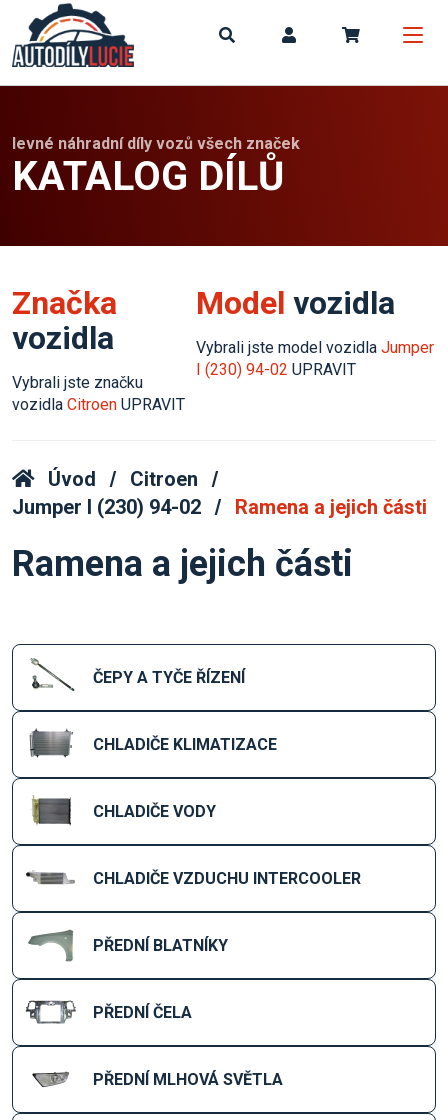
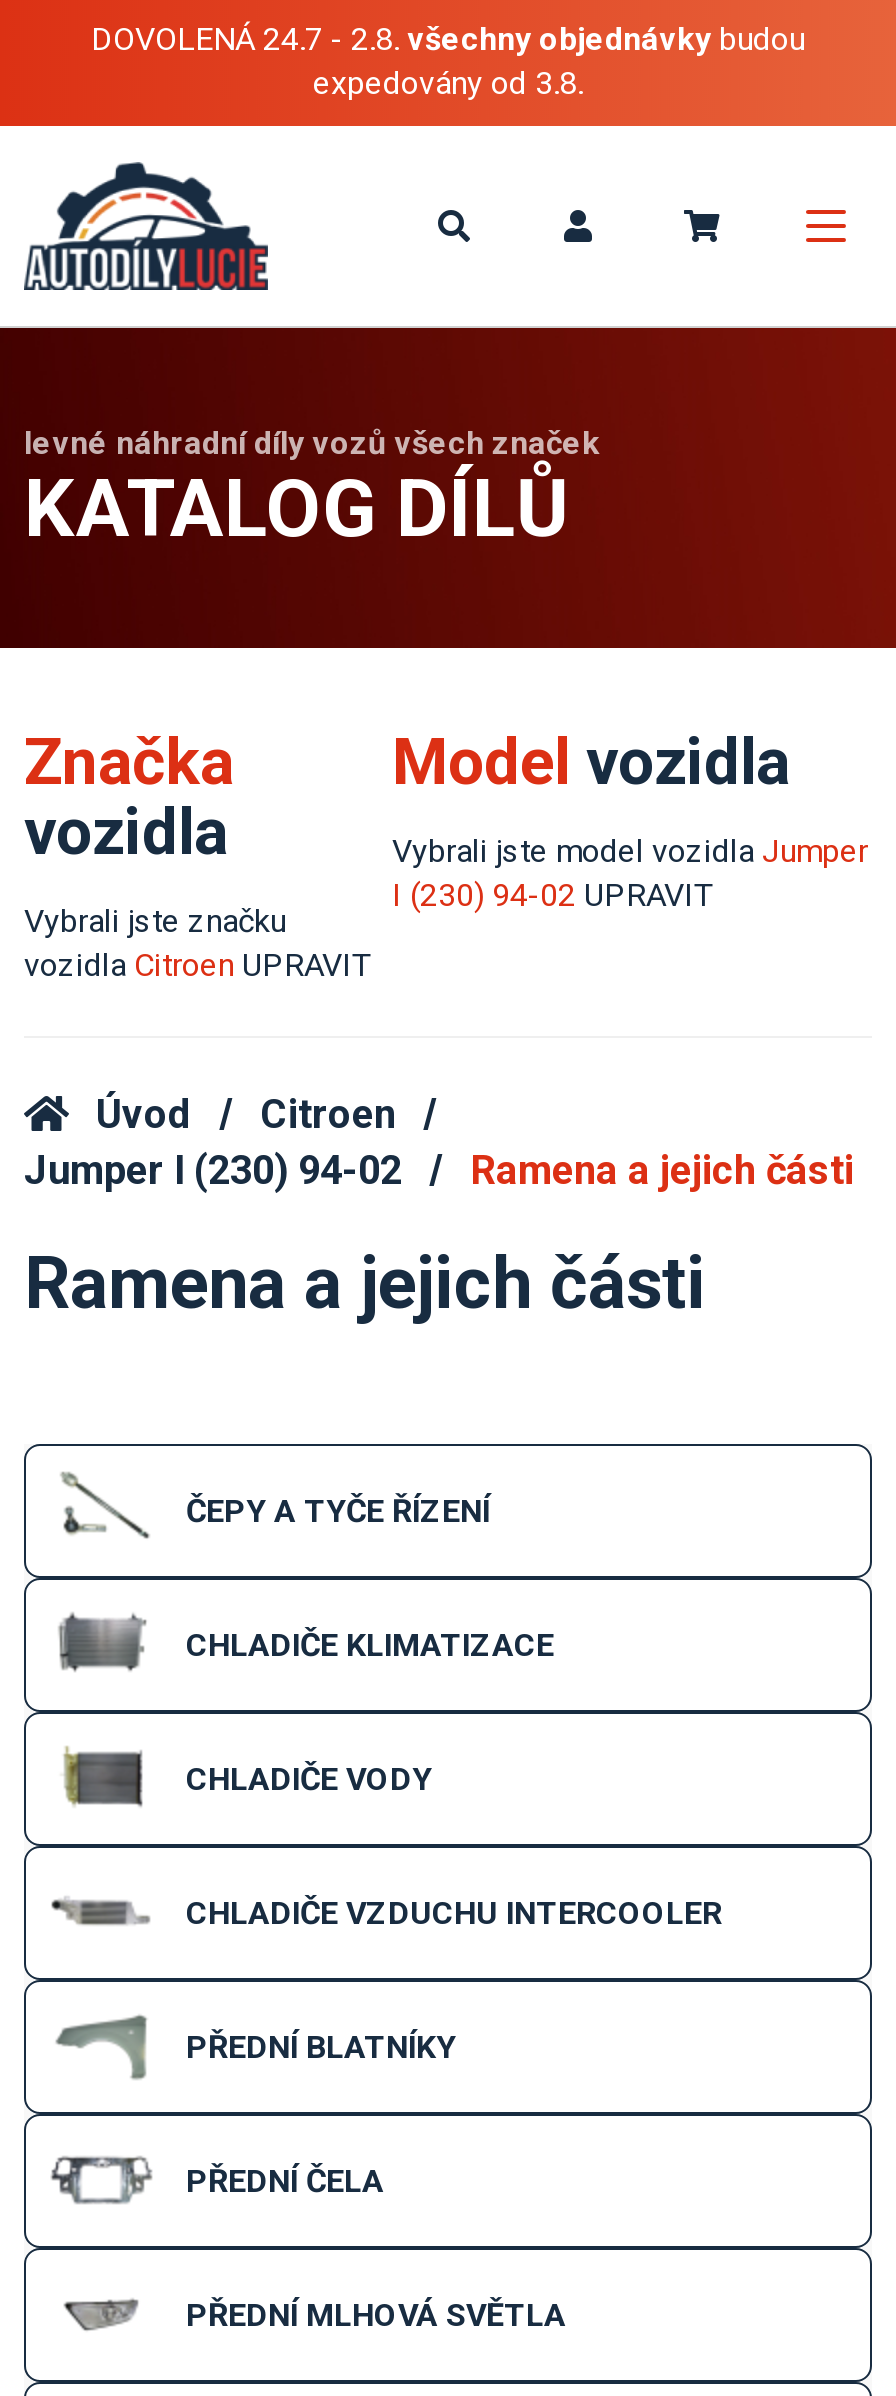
+ DOVOLENÁ 24.7 - 2.8. všechny objednávky budou
+ expedovány od 3.8.
